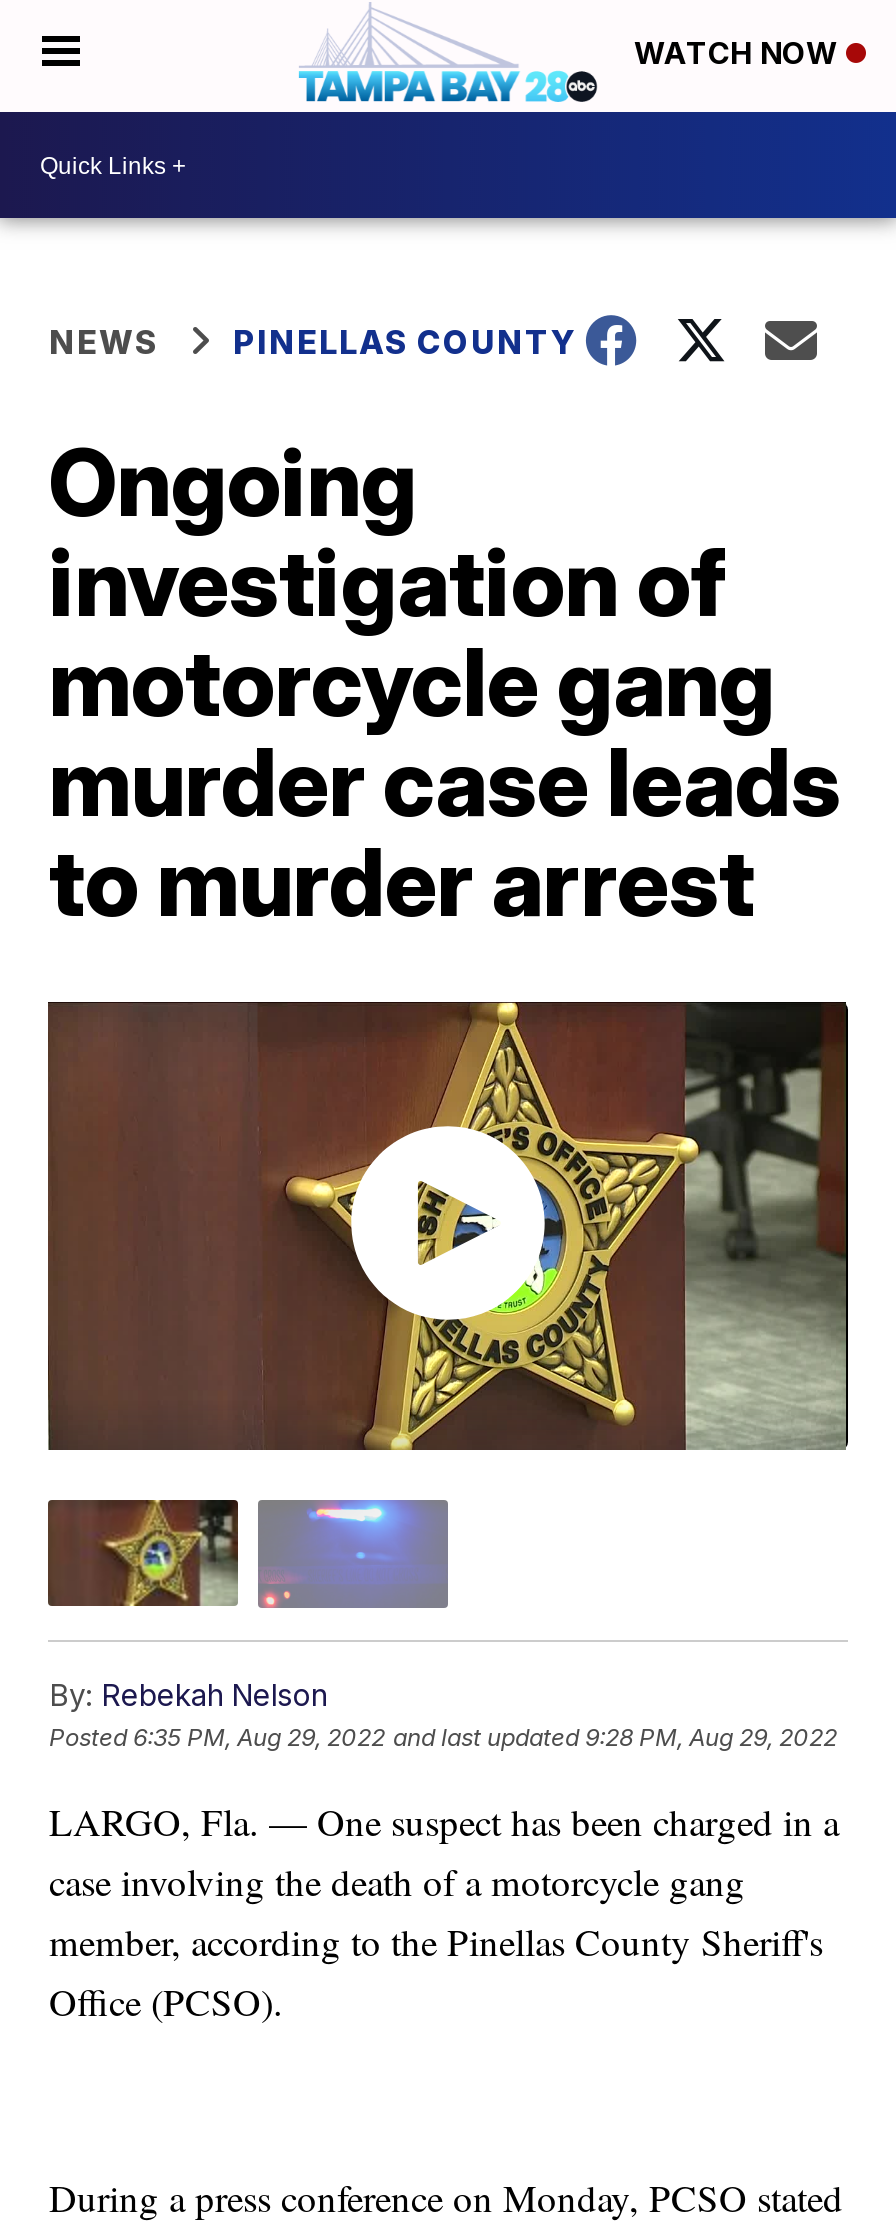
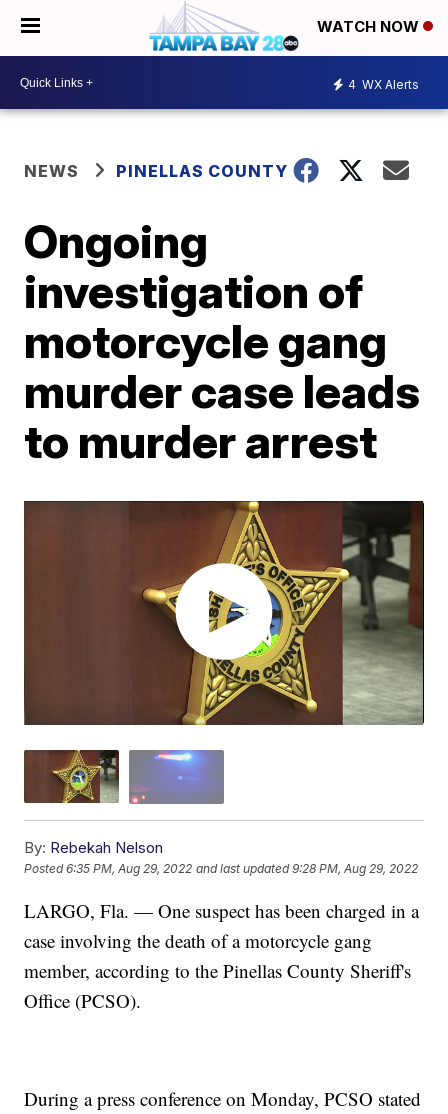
+ 4 WX Alerts
